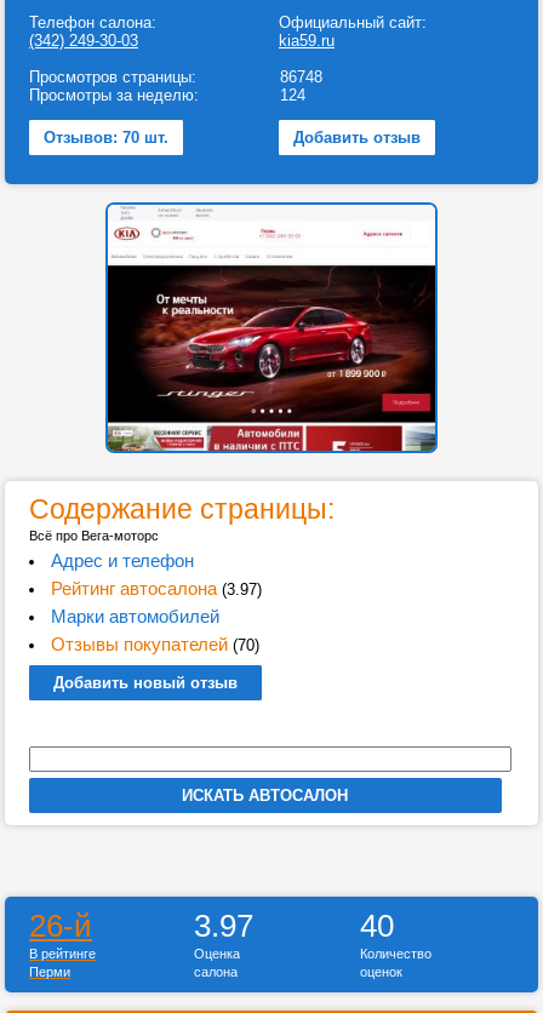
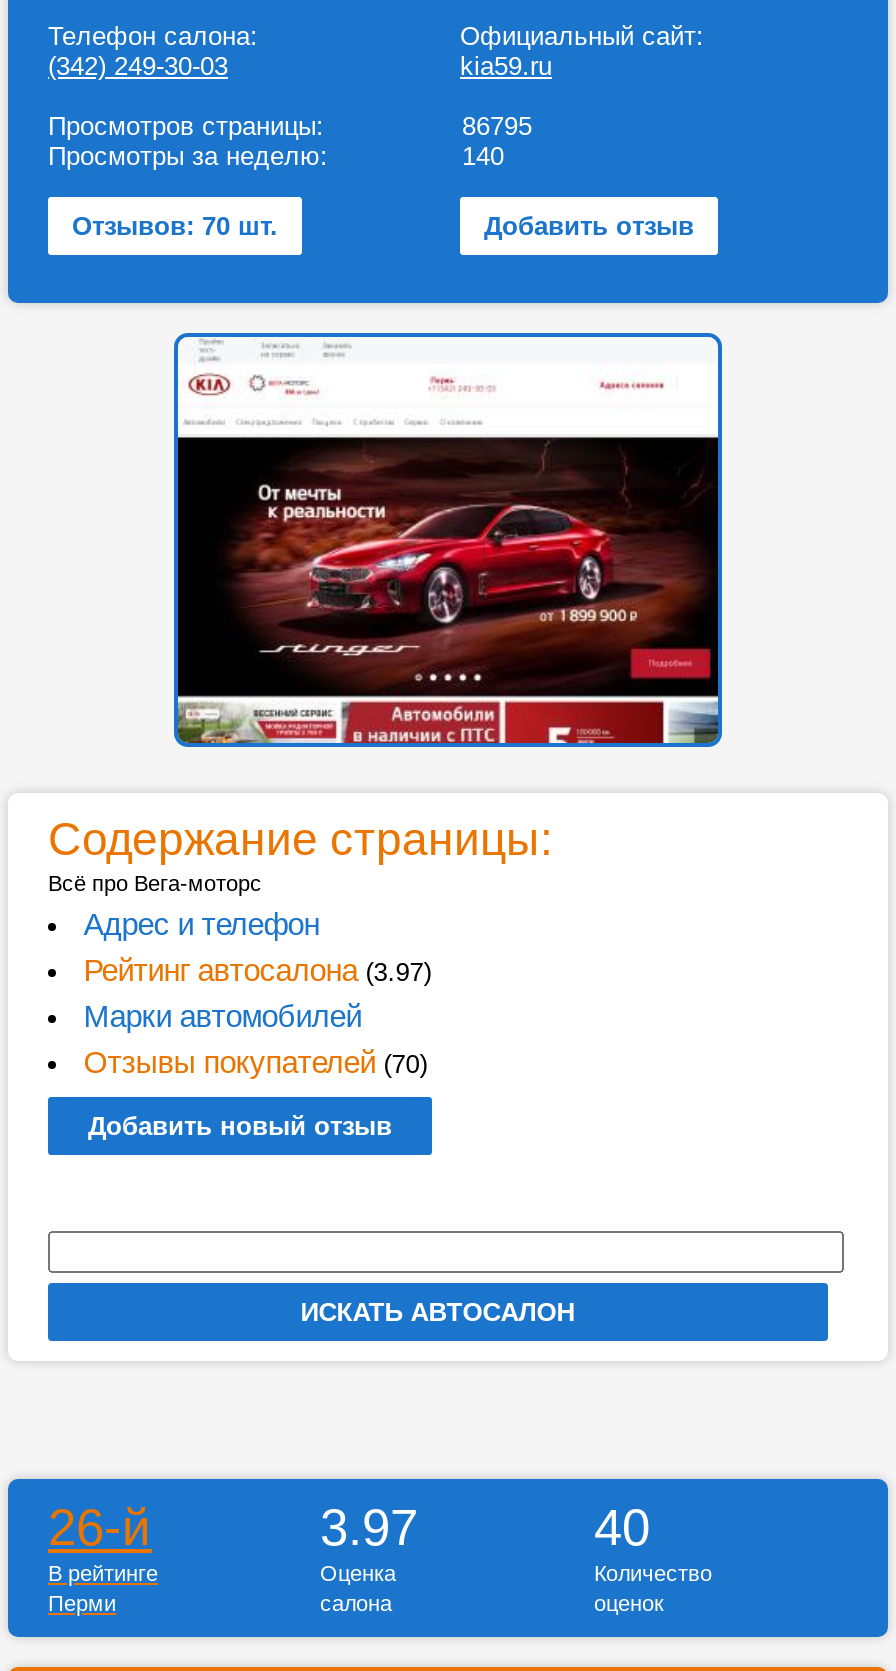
- 86748
+ 86795

- 124
+ 140
